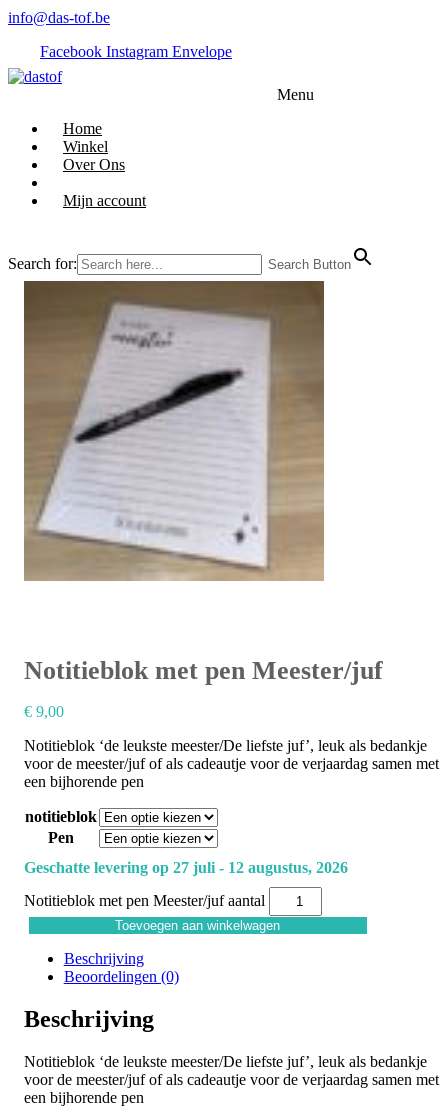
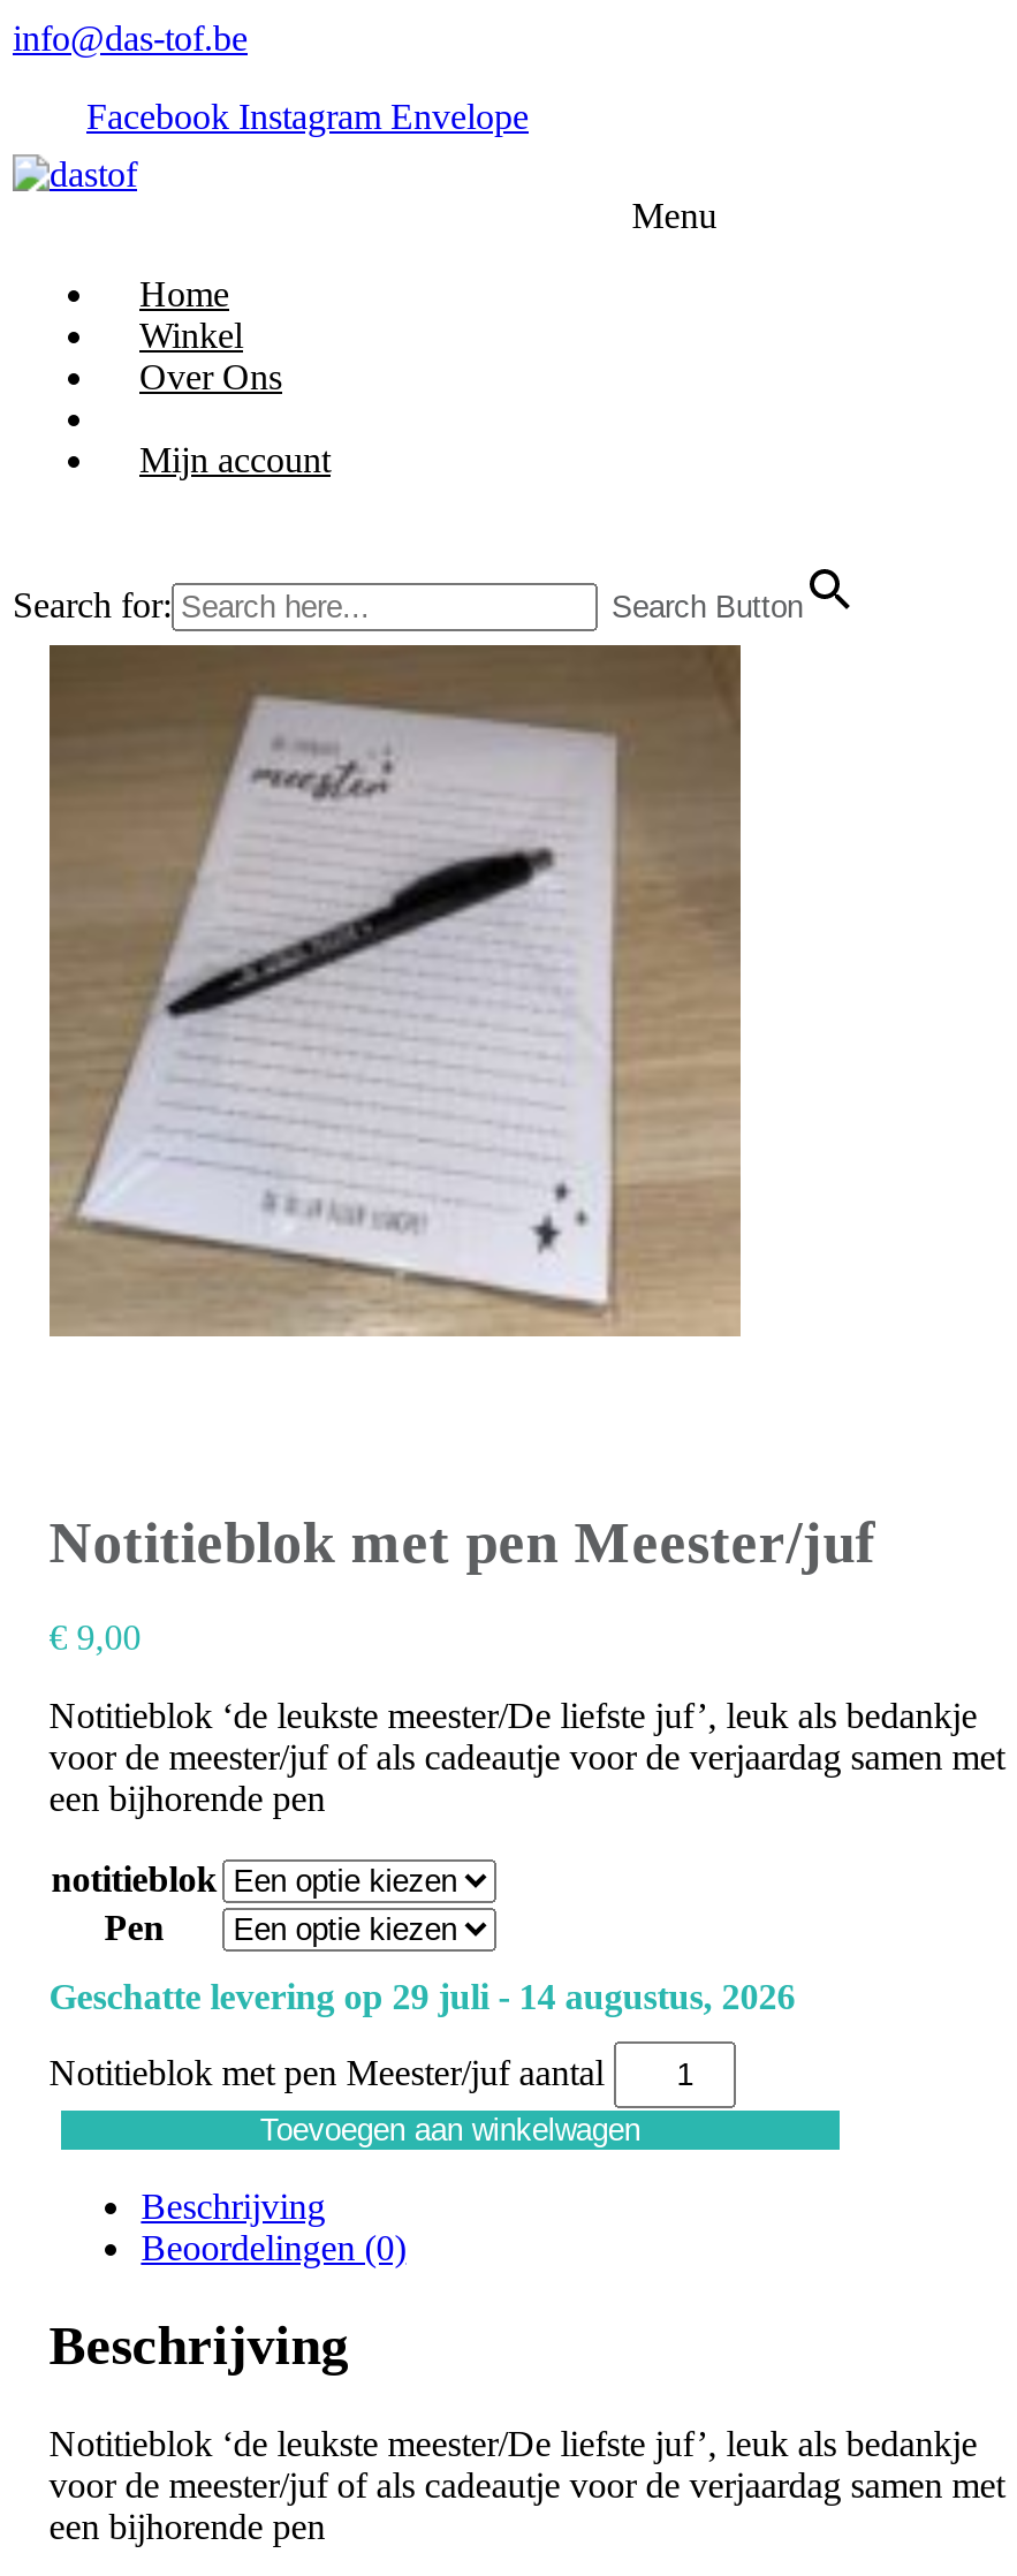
- Geschatte levering op 27 juli - 12 augustus, 2026
+ Geschatte levering op 29 juli - 14 augustus, 2026
